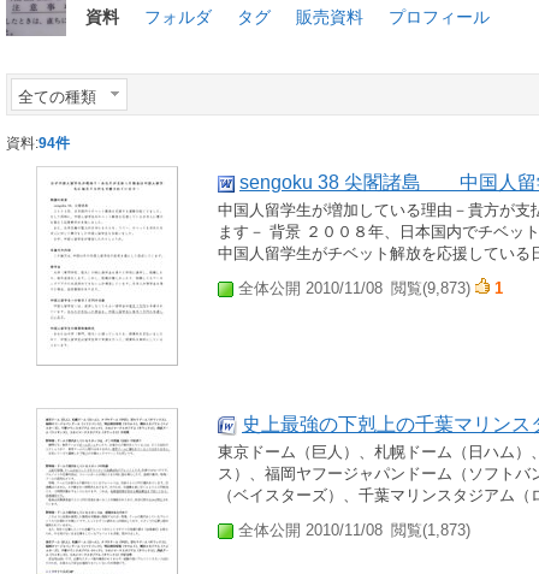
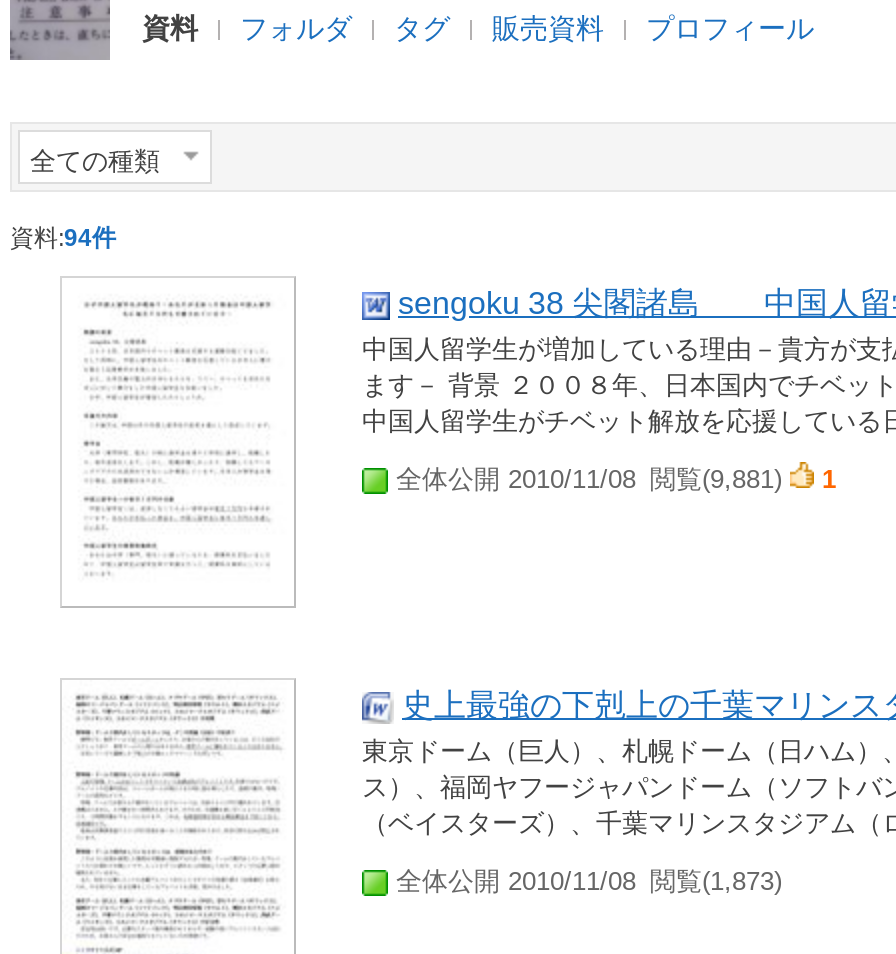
- 全体公開 2010/11/08 閲覧(9,873)
+ 全体公開 2010/11/08 閲覧(9,881)
